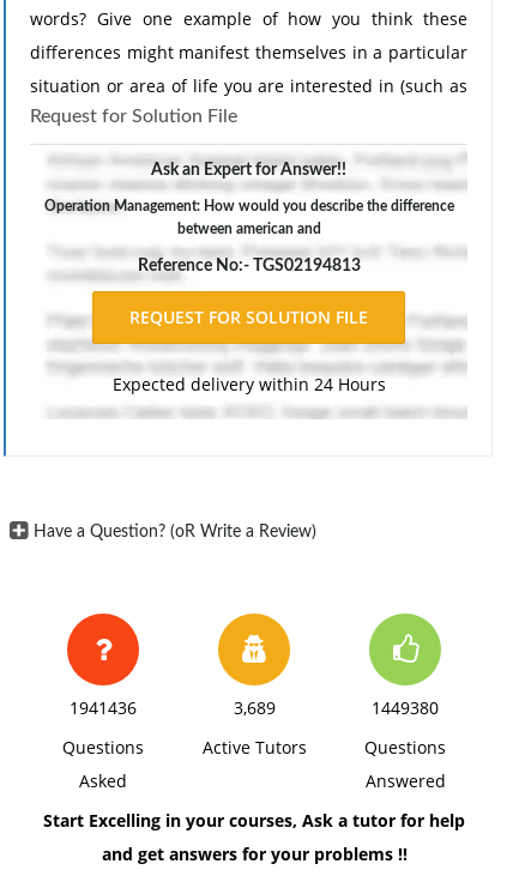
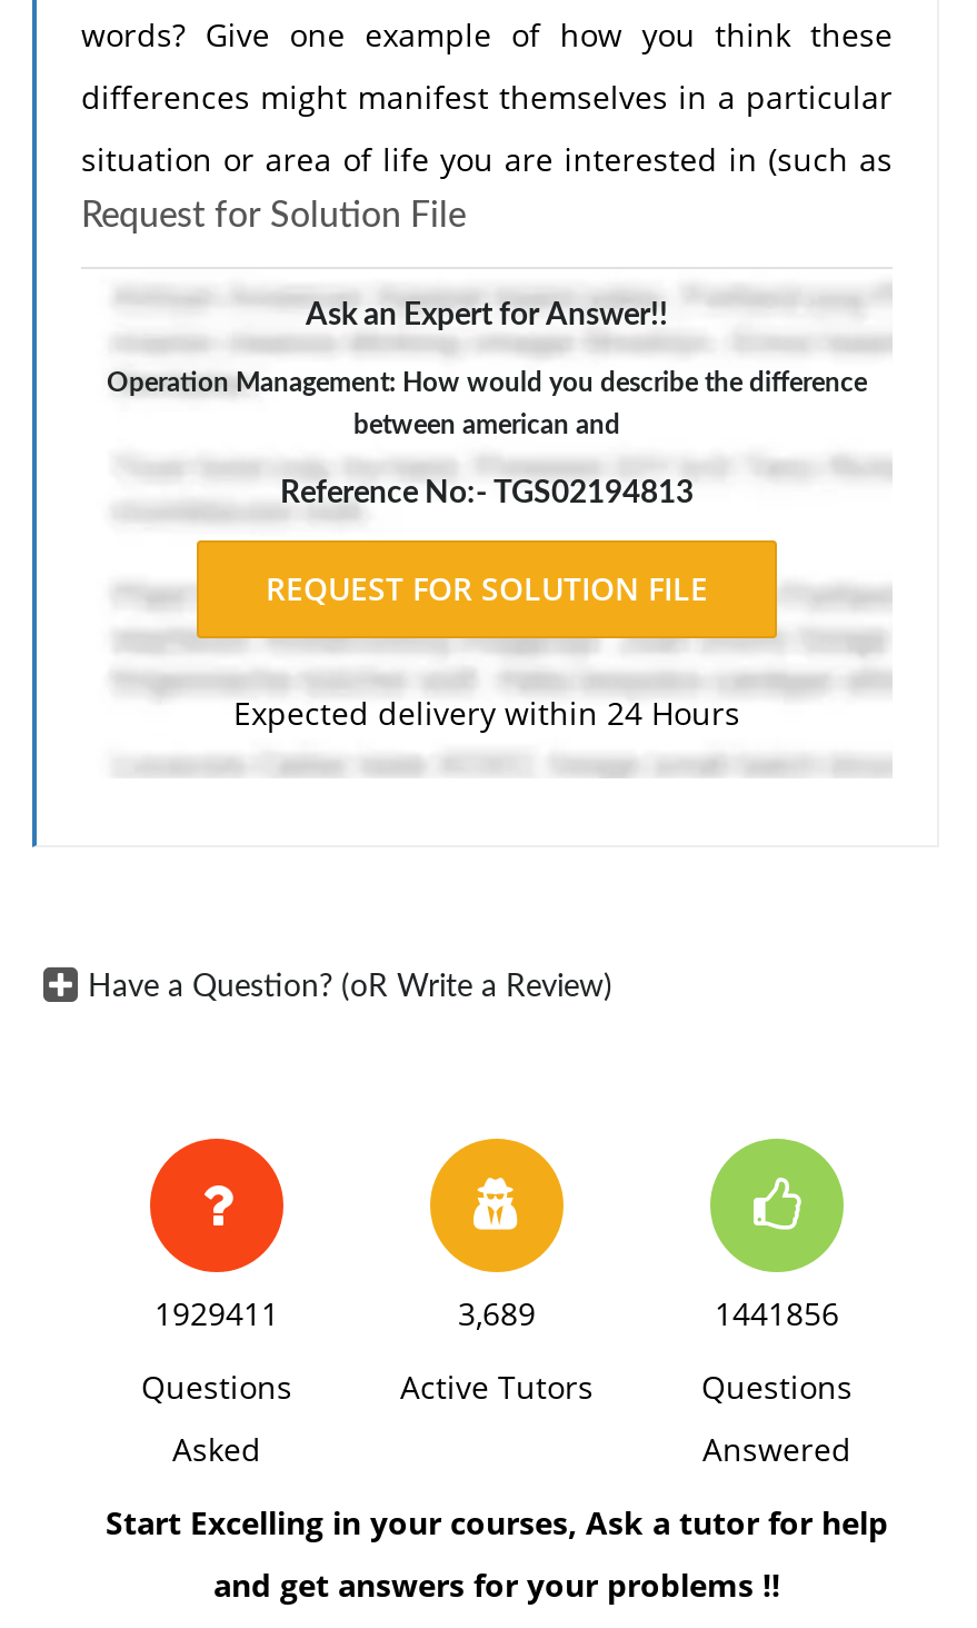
- 1941436
+ 1929411

- 1449380
+ 1441856
